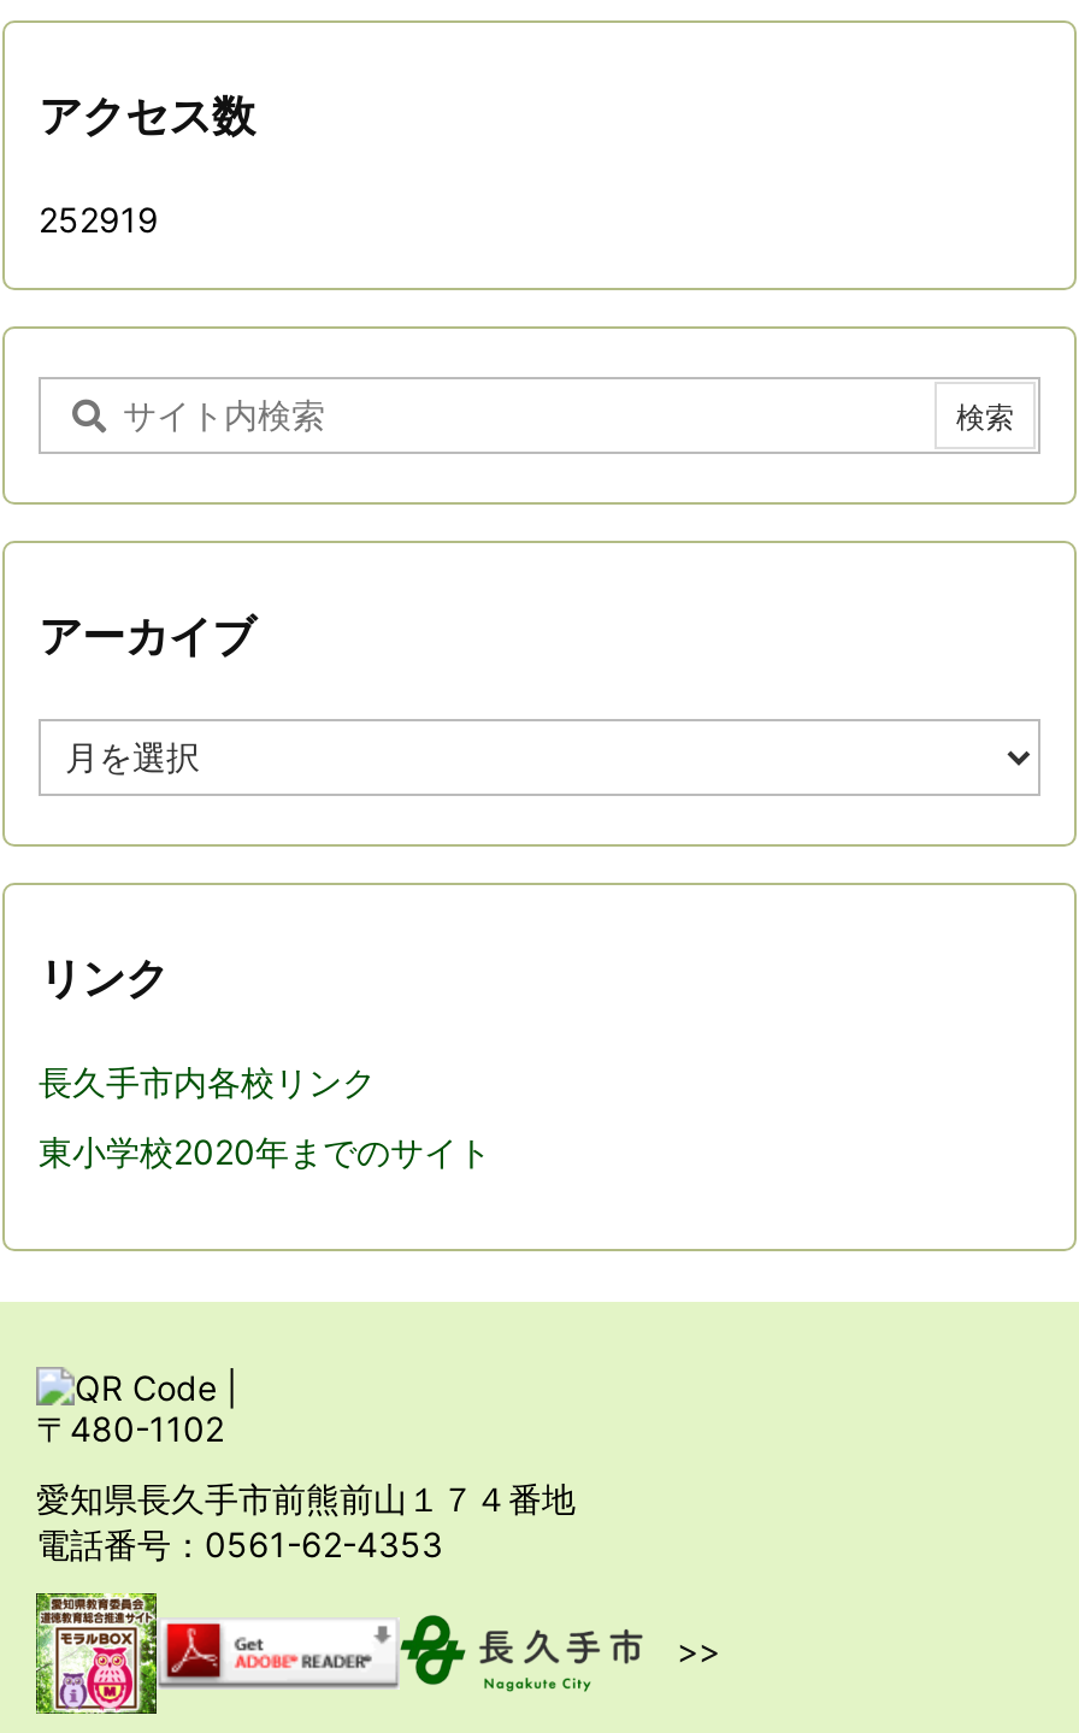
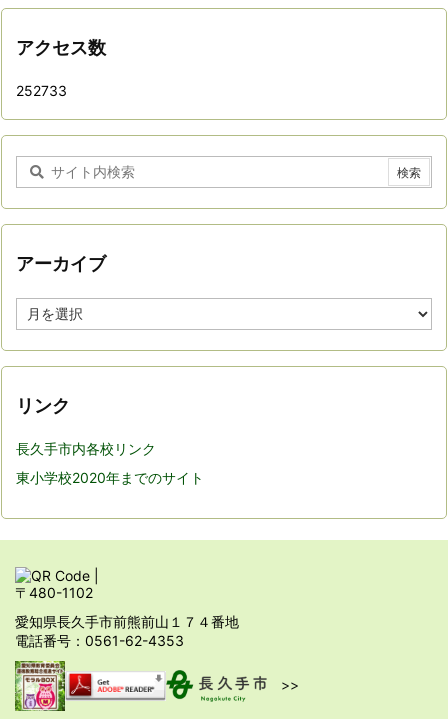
- 252919
+ 252733
